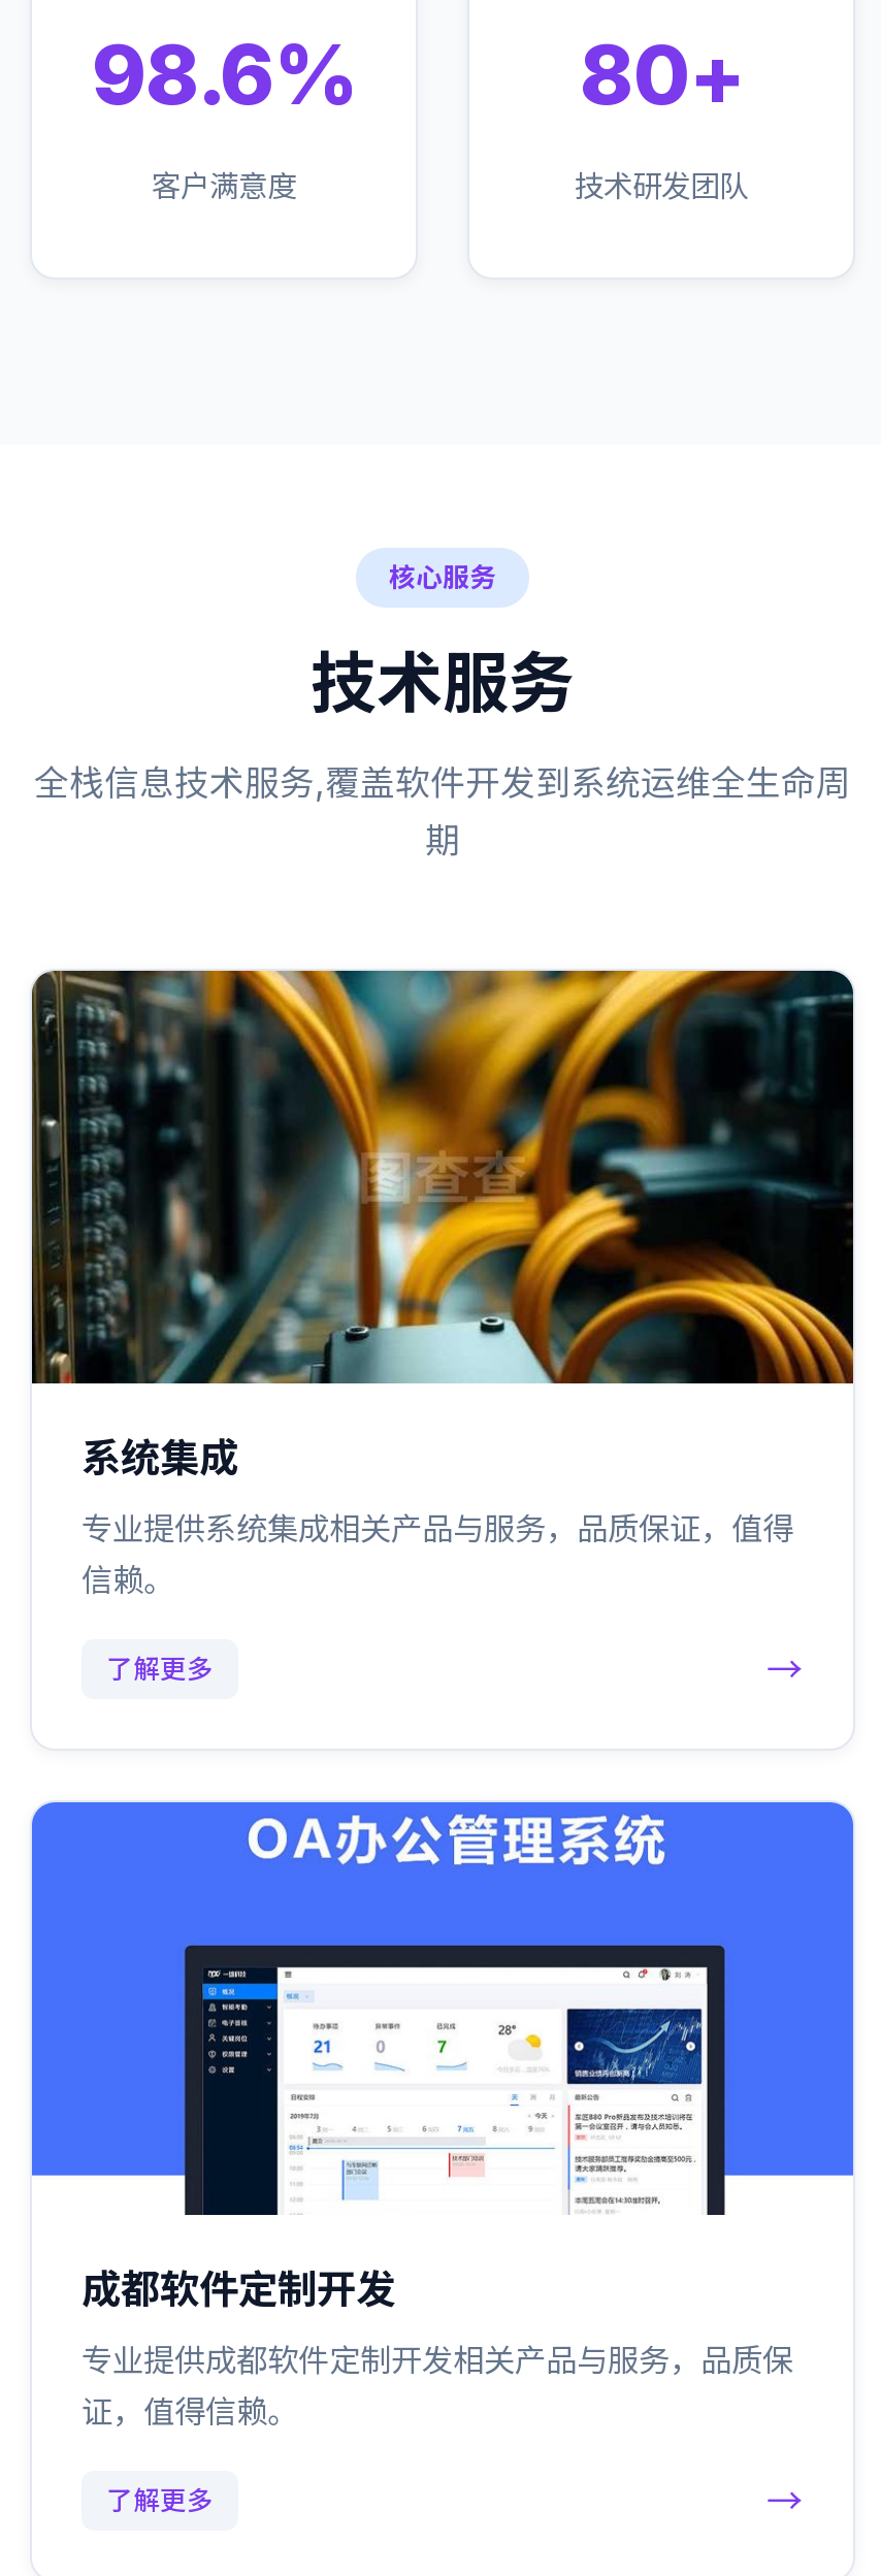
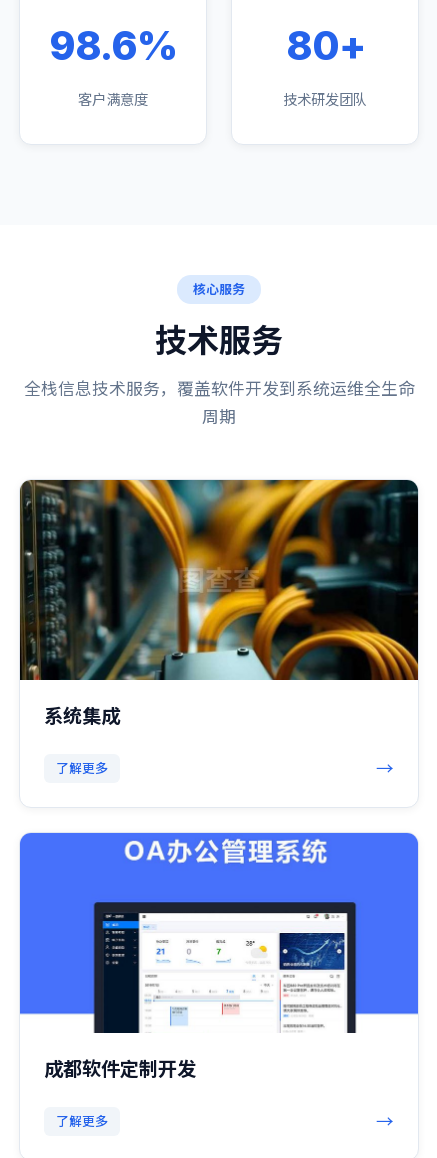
- 全栈信息技术服务,覆盖软件开发到系统运维全生命周
- 期
+ 全栈信息技术服务，覆盖软件开发到系统运维全生命
+ 周期

- 专业提供系统集成相关产品与服务，品质保证，值得
- 信赖。

- 专业提供成都软件定制开发相关产品与服务，品质保
- 证，值得信赖。
